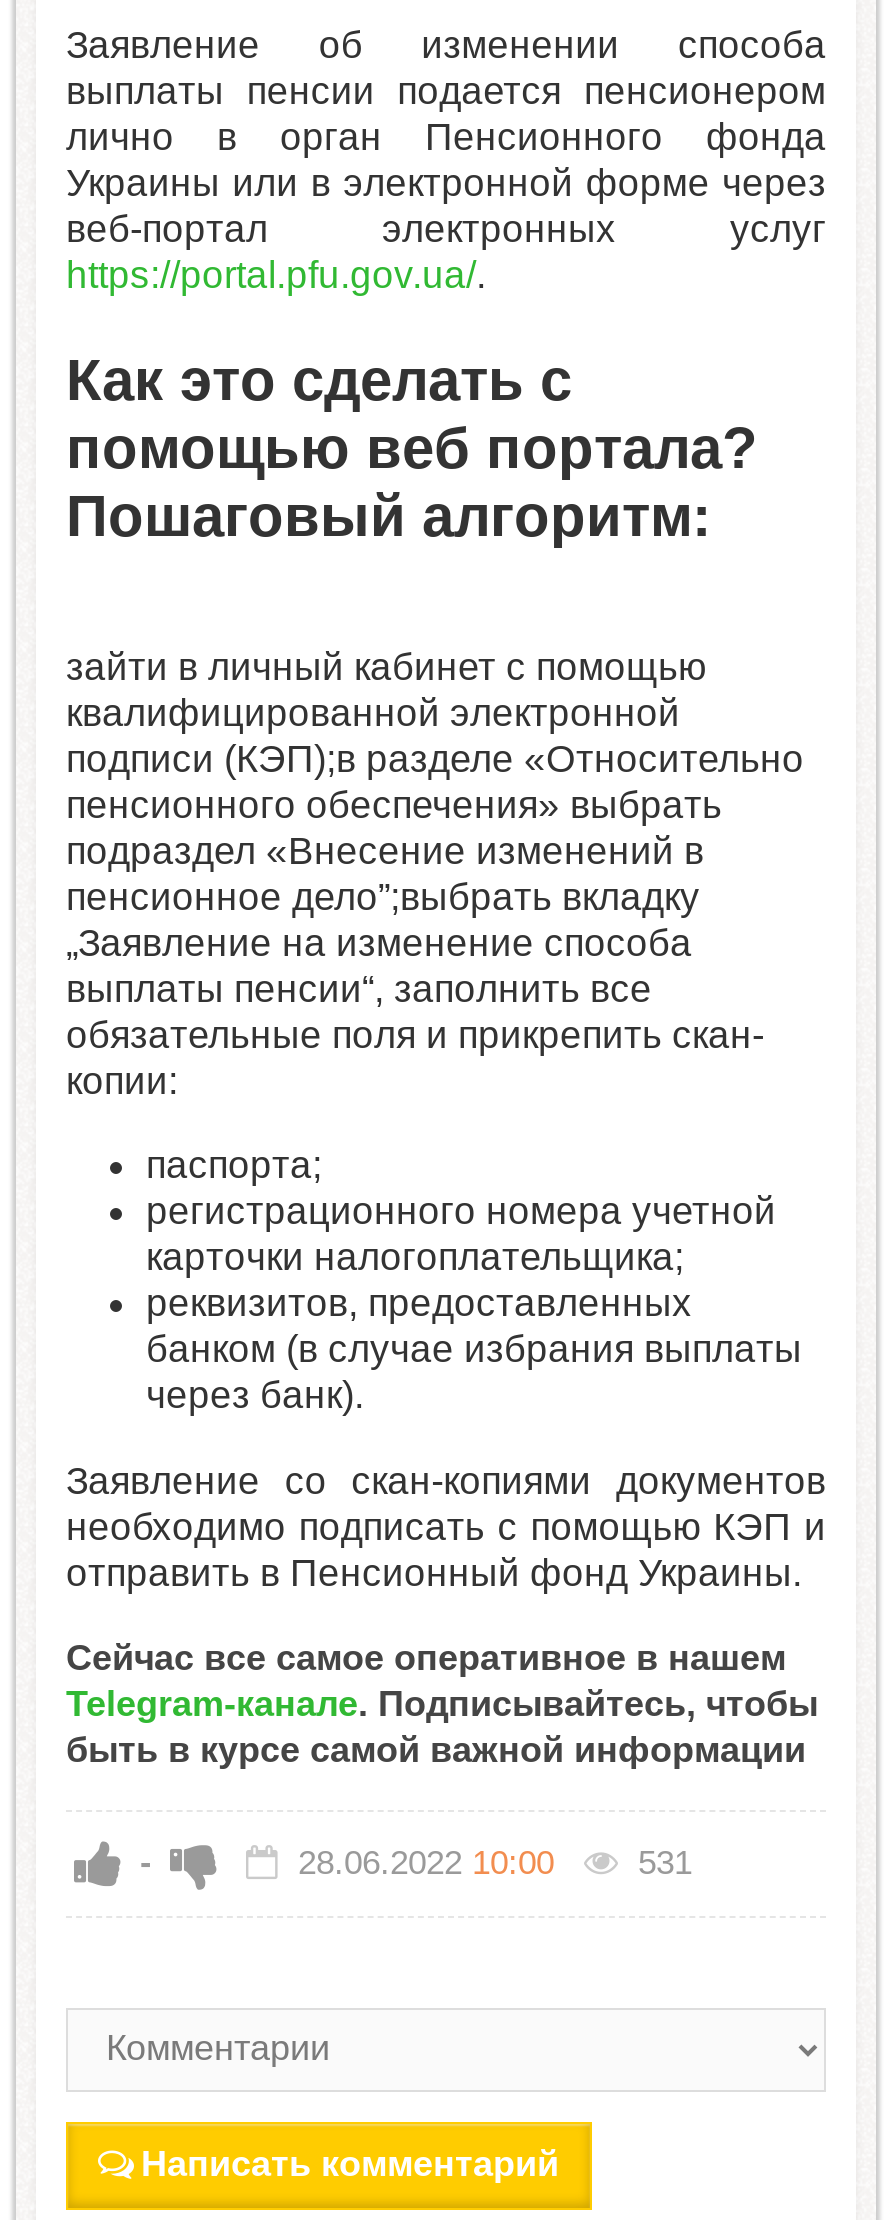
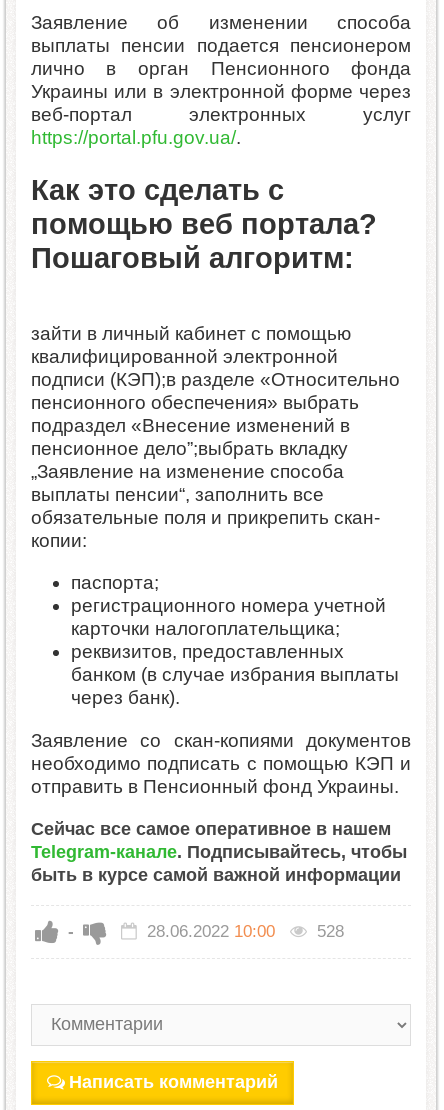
- 28.06.2022 10:00 531
+ 28.06.2022 10:00 528
